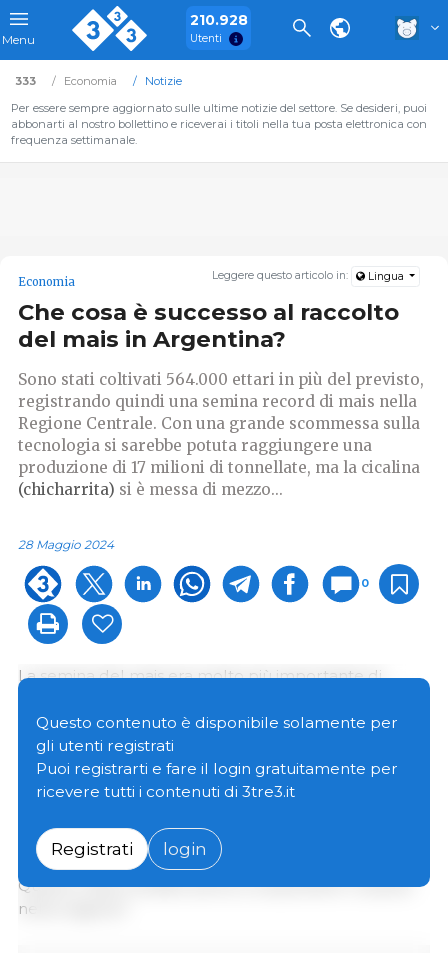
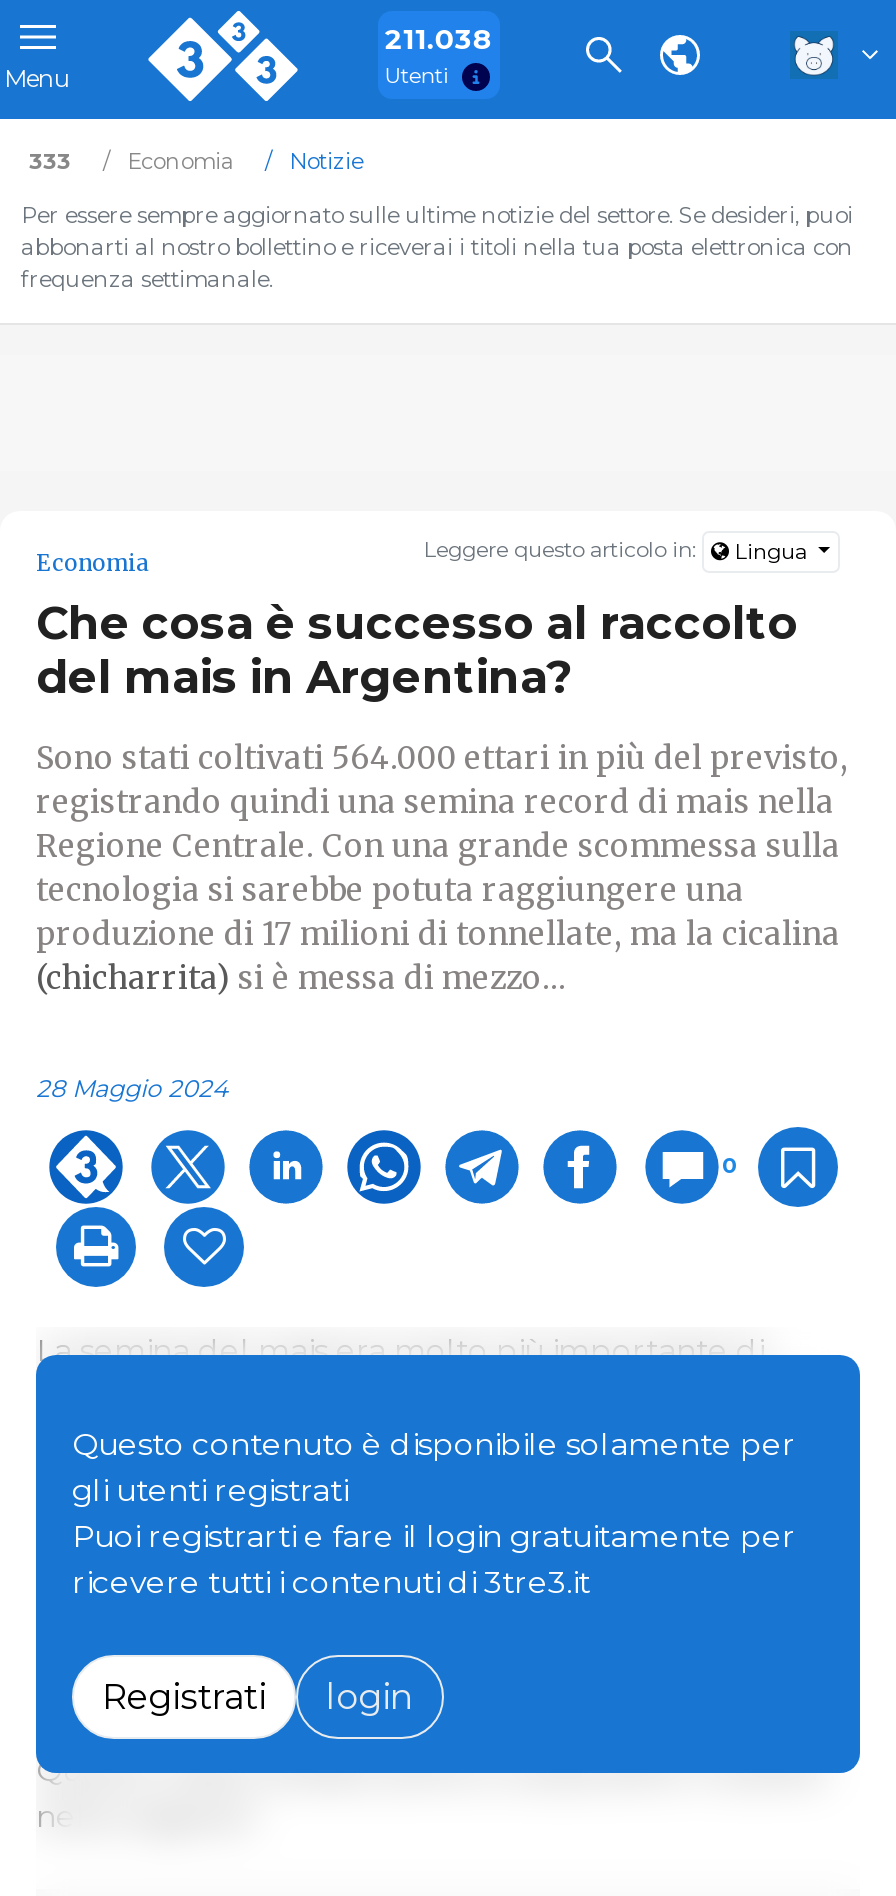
- 210.928
+ 211.038
